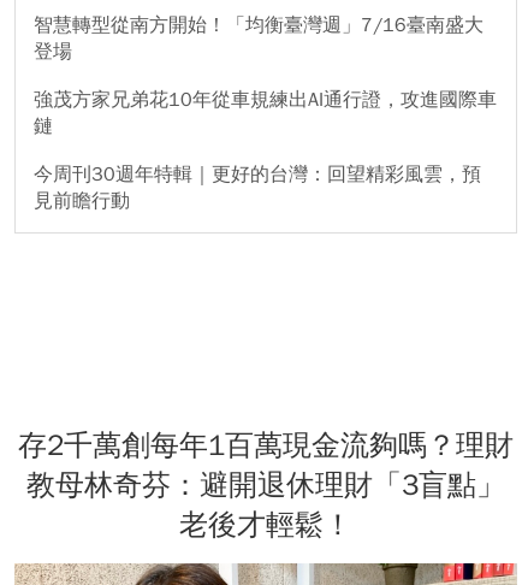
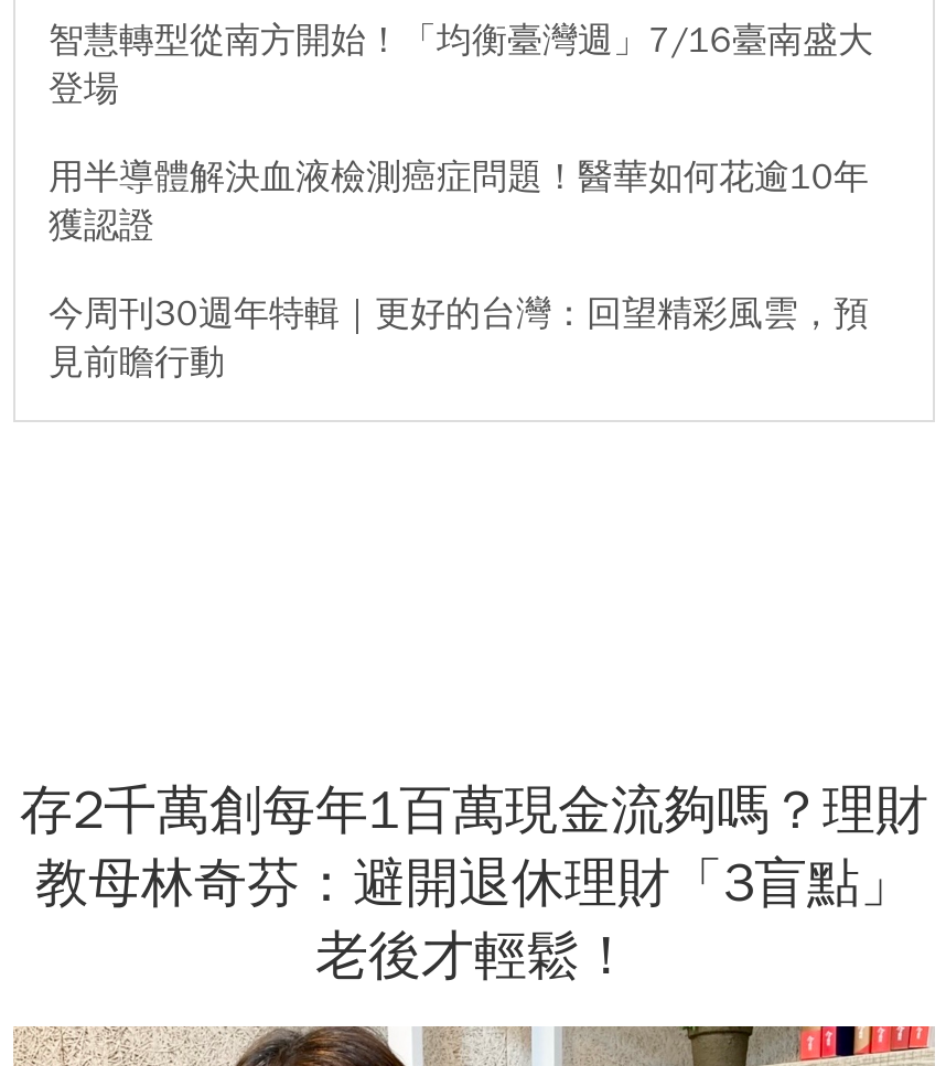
- 強茂方家兄弟花10年從車規練出AI通行證，攻進國際車
- 鏈
+ 用半導體解決血液檢測癌症問題！醫華如何花逾10年
+ 獲認證
